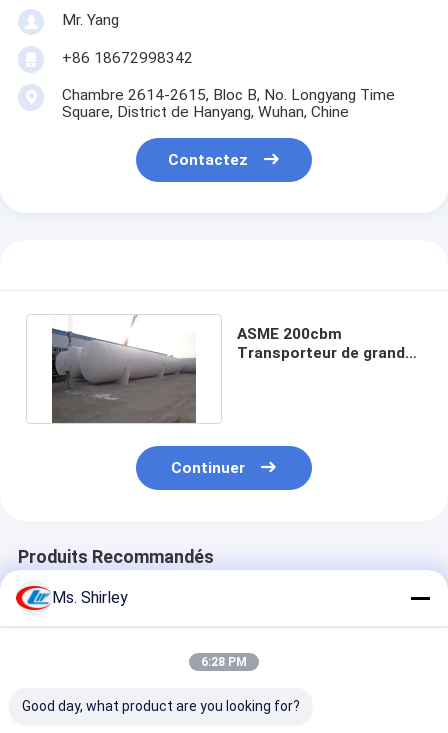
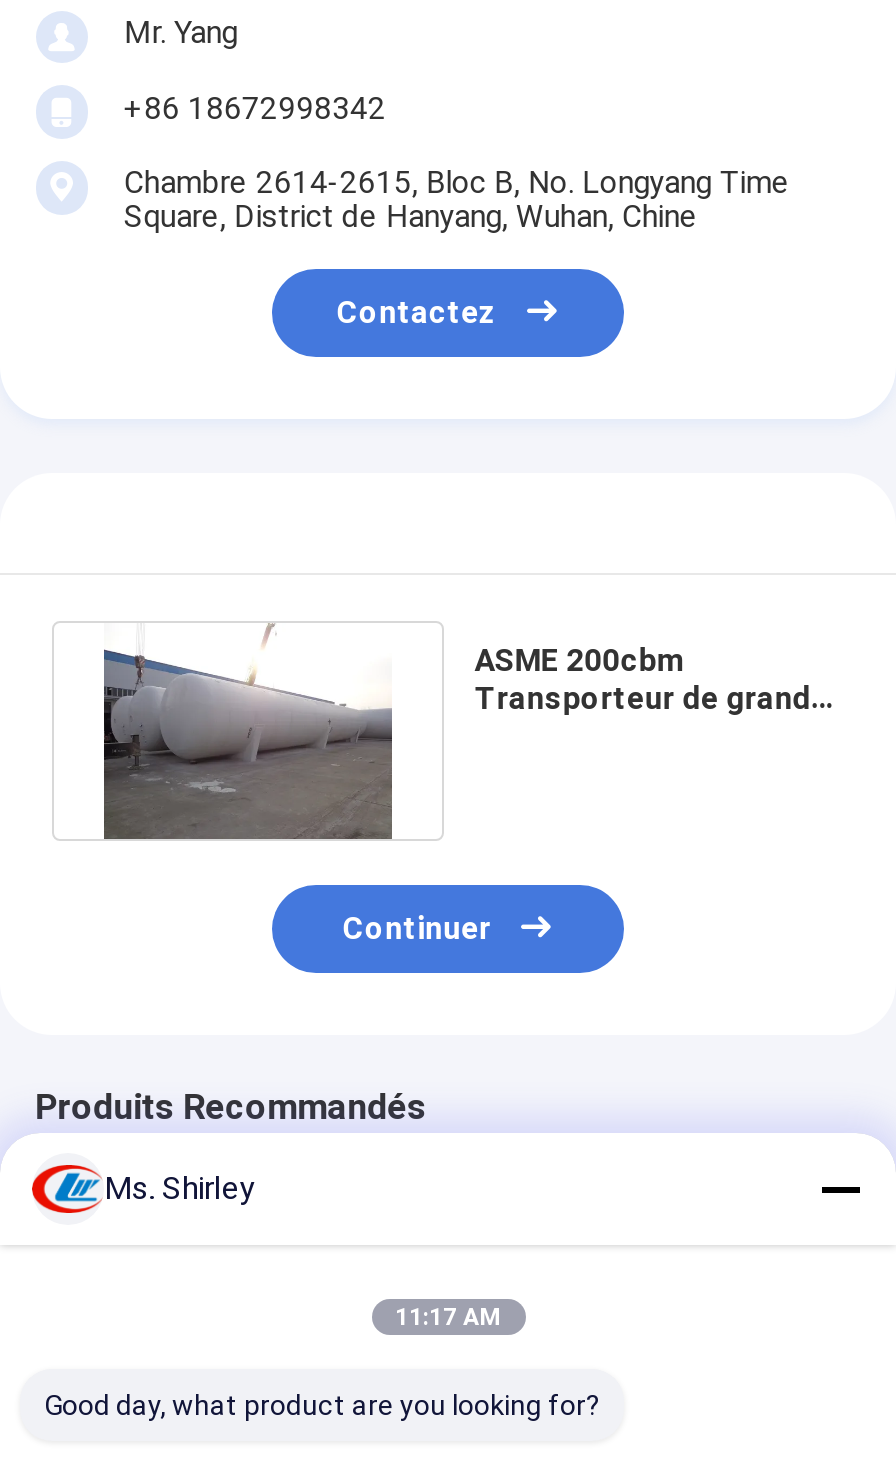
- 6:28 PM
+ 11:17 AM
